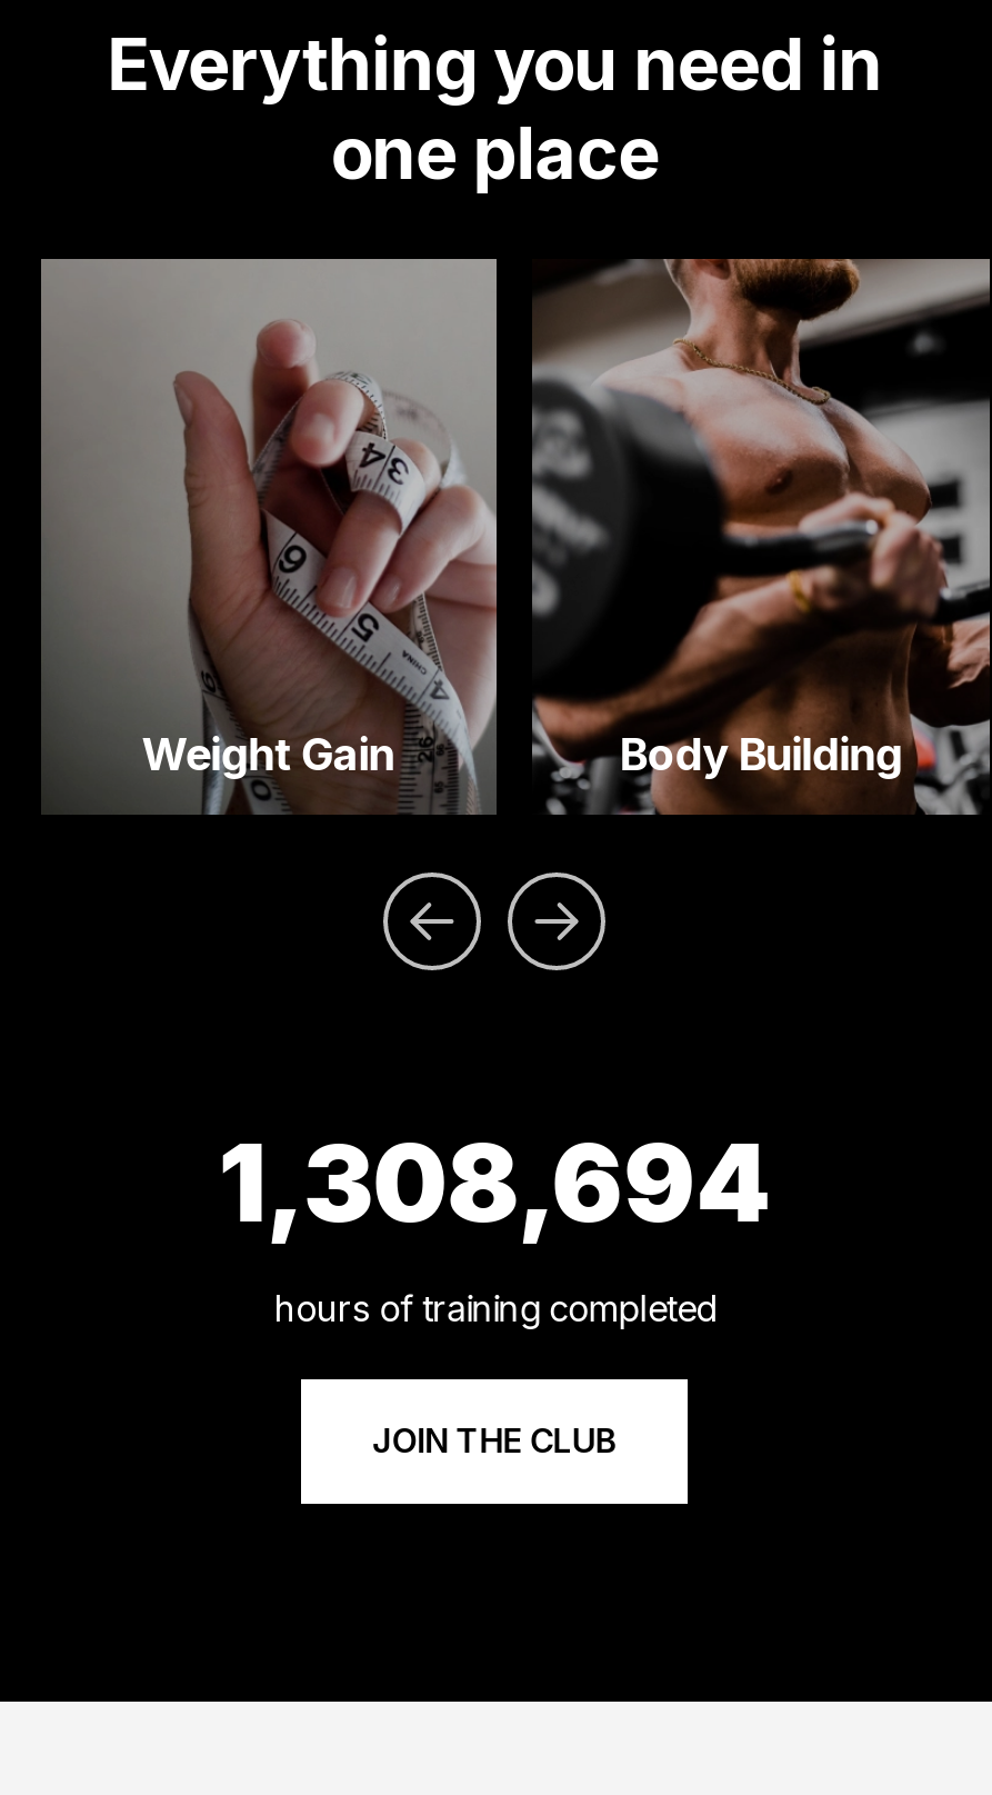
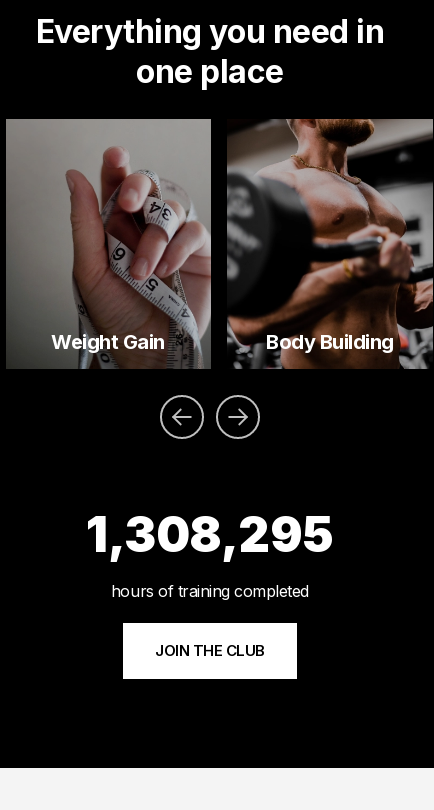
- 1,308,694
+ 1,308,295
